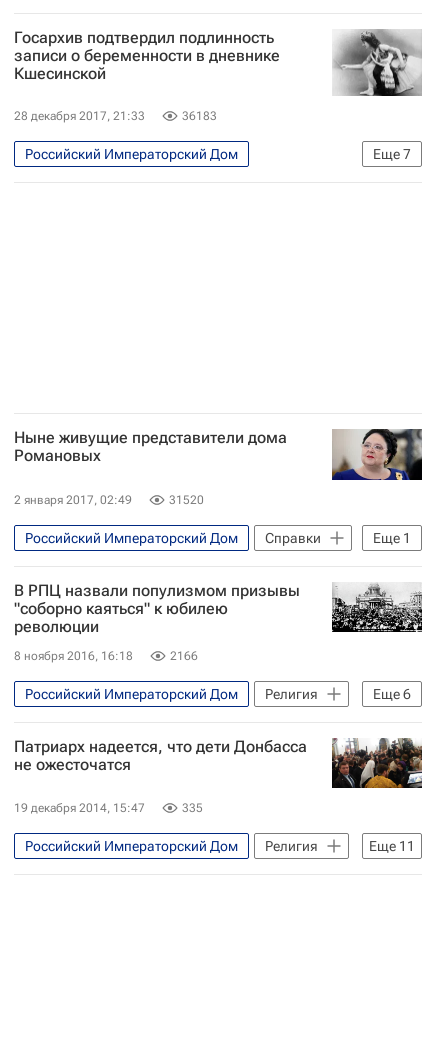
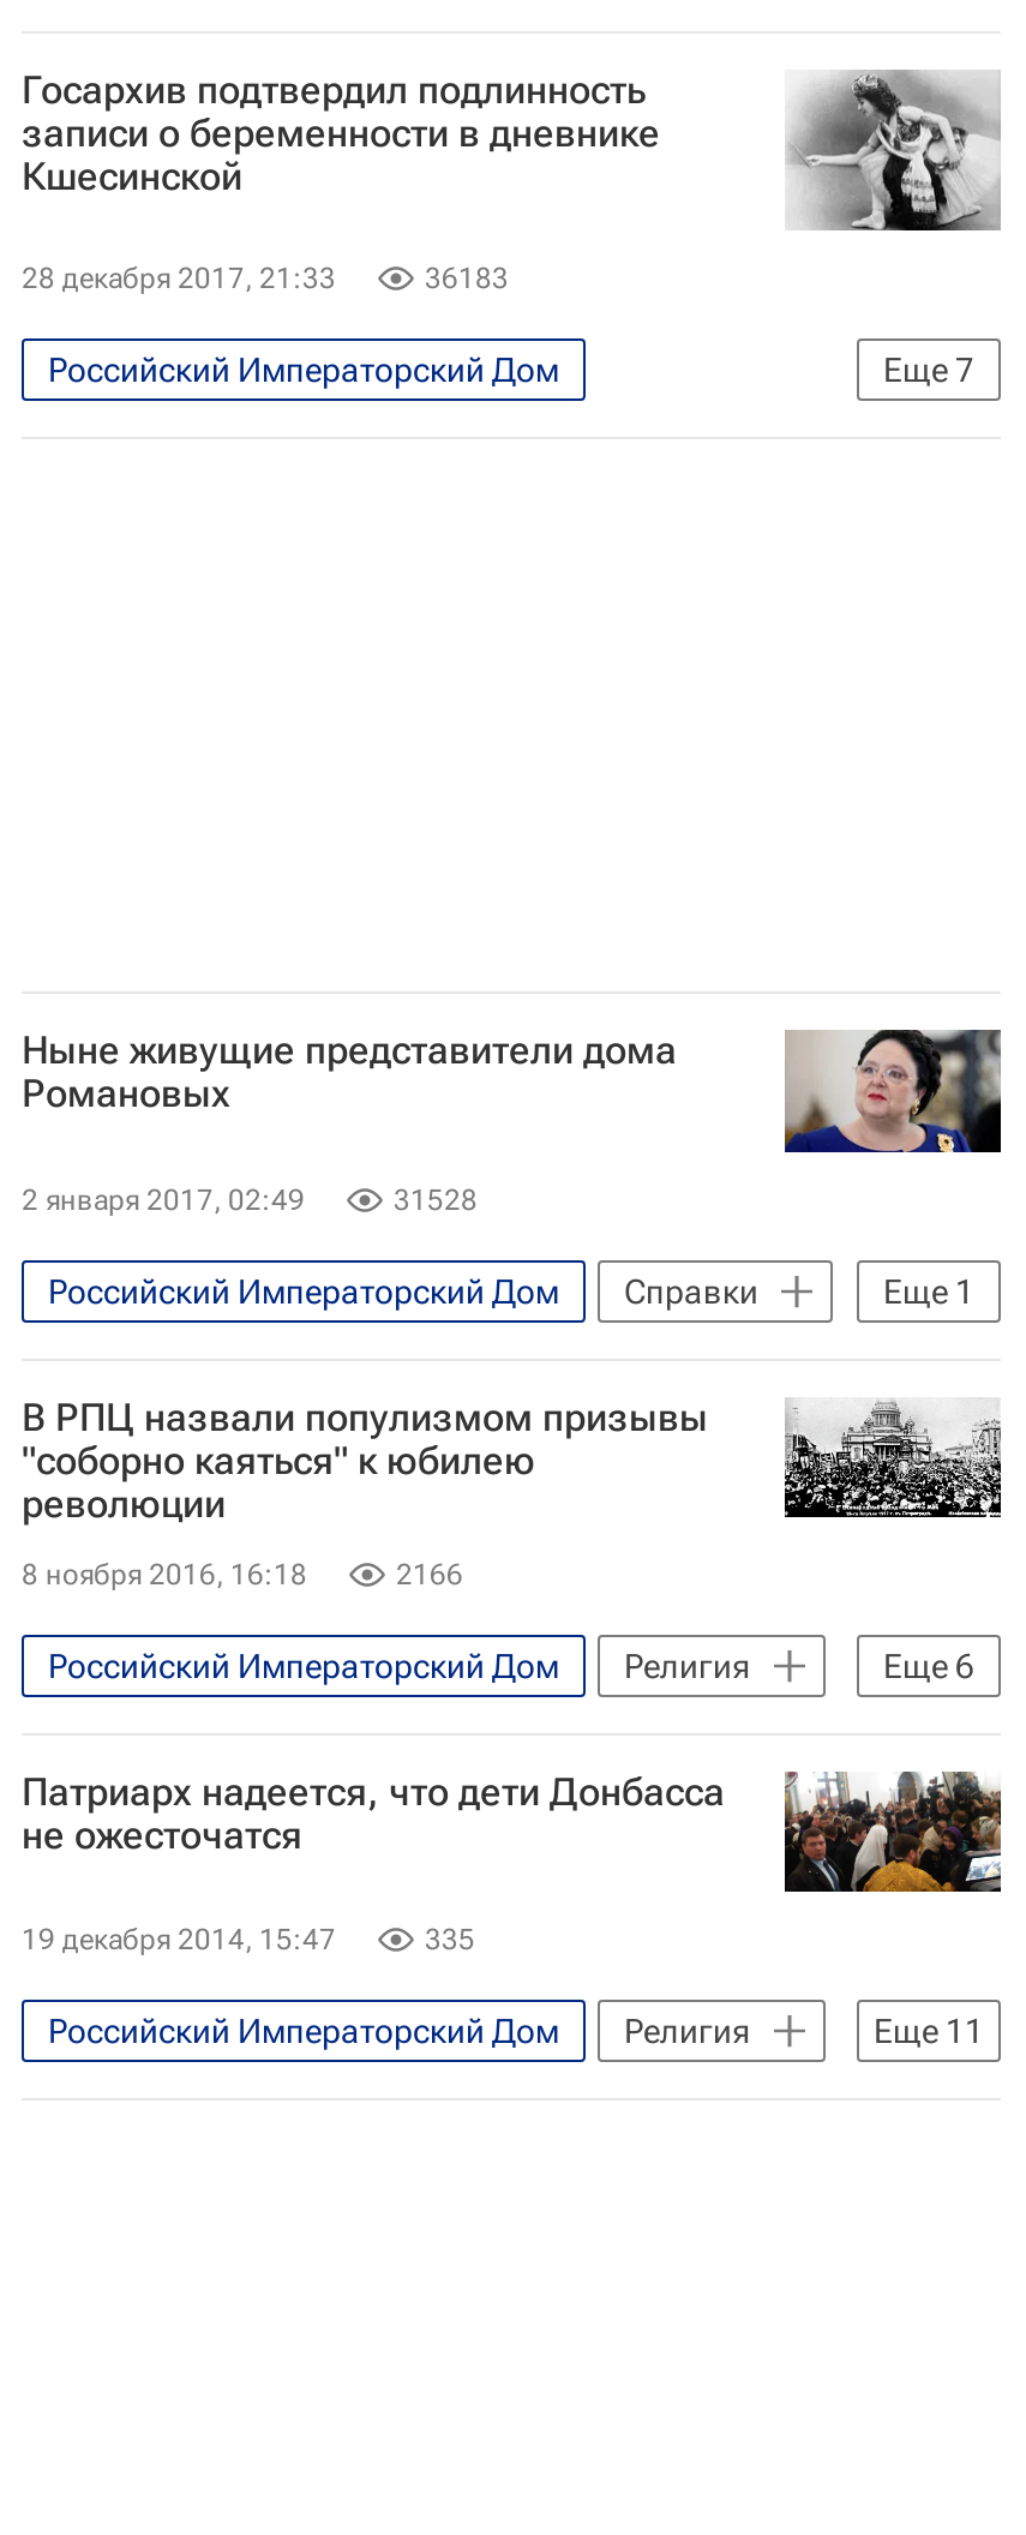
- 31520
+ 31528
